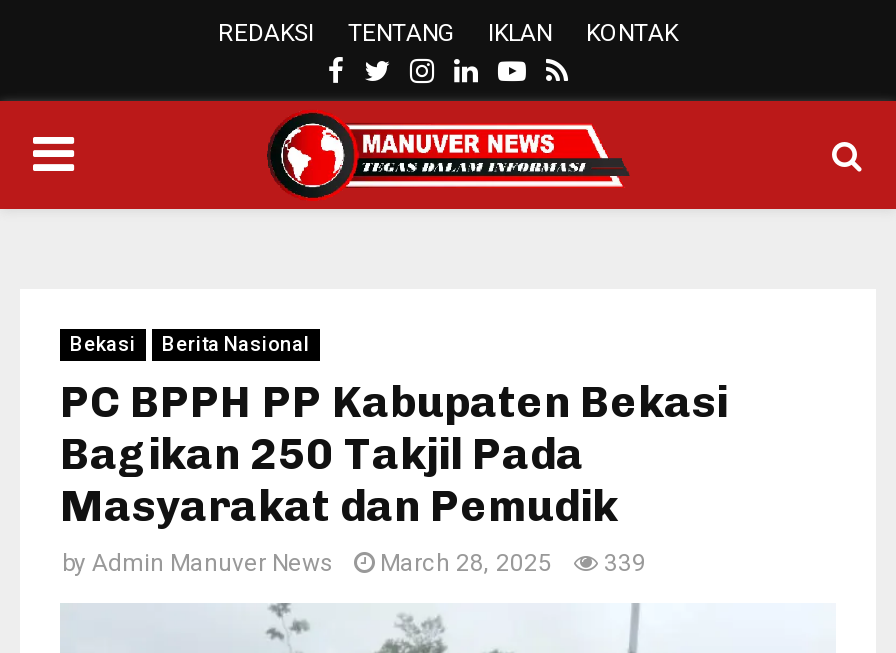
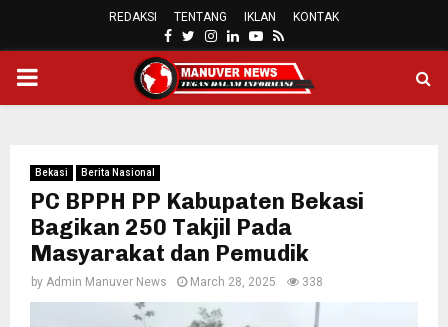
- by Admin Manuver News March 28, 2025 339
+ by Admin Manuver News March 28, 2025 338
